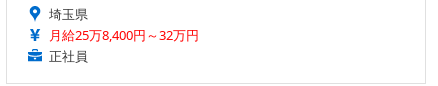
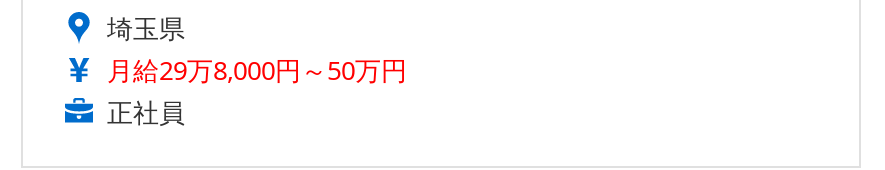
- 月給25万8,400円～32万円
+ 月給29万8,000円～50万円
